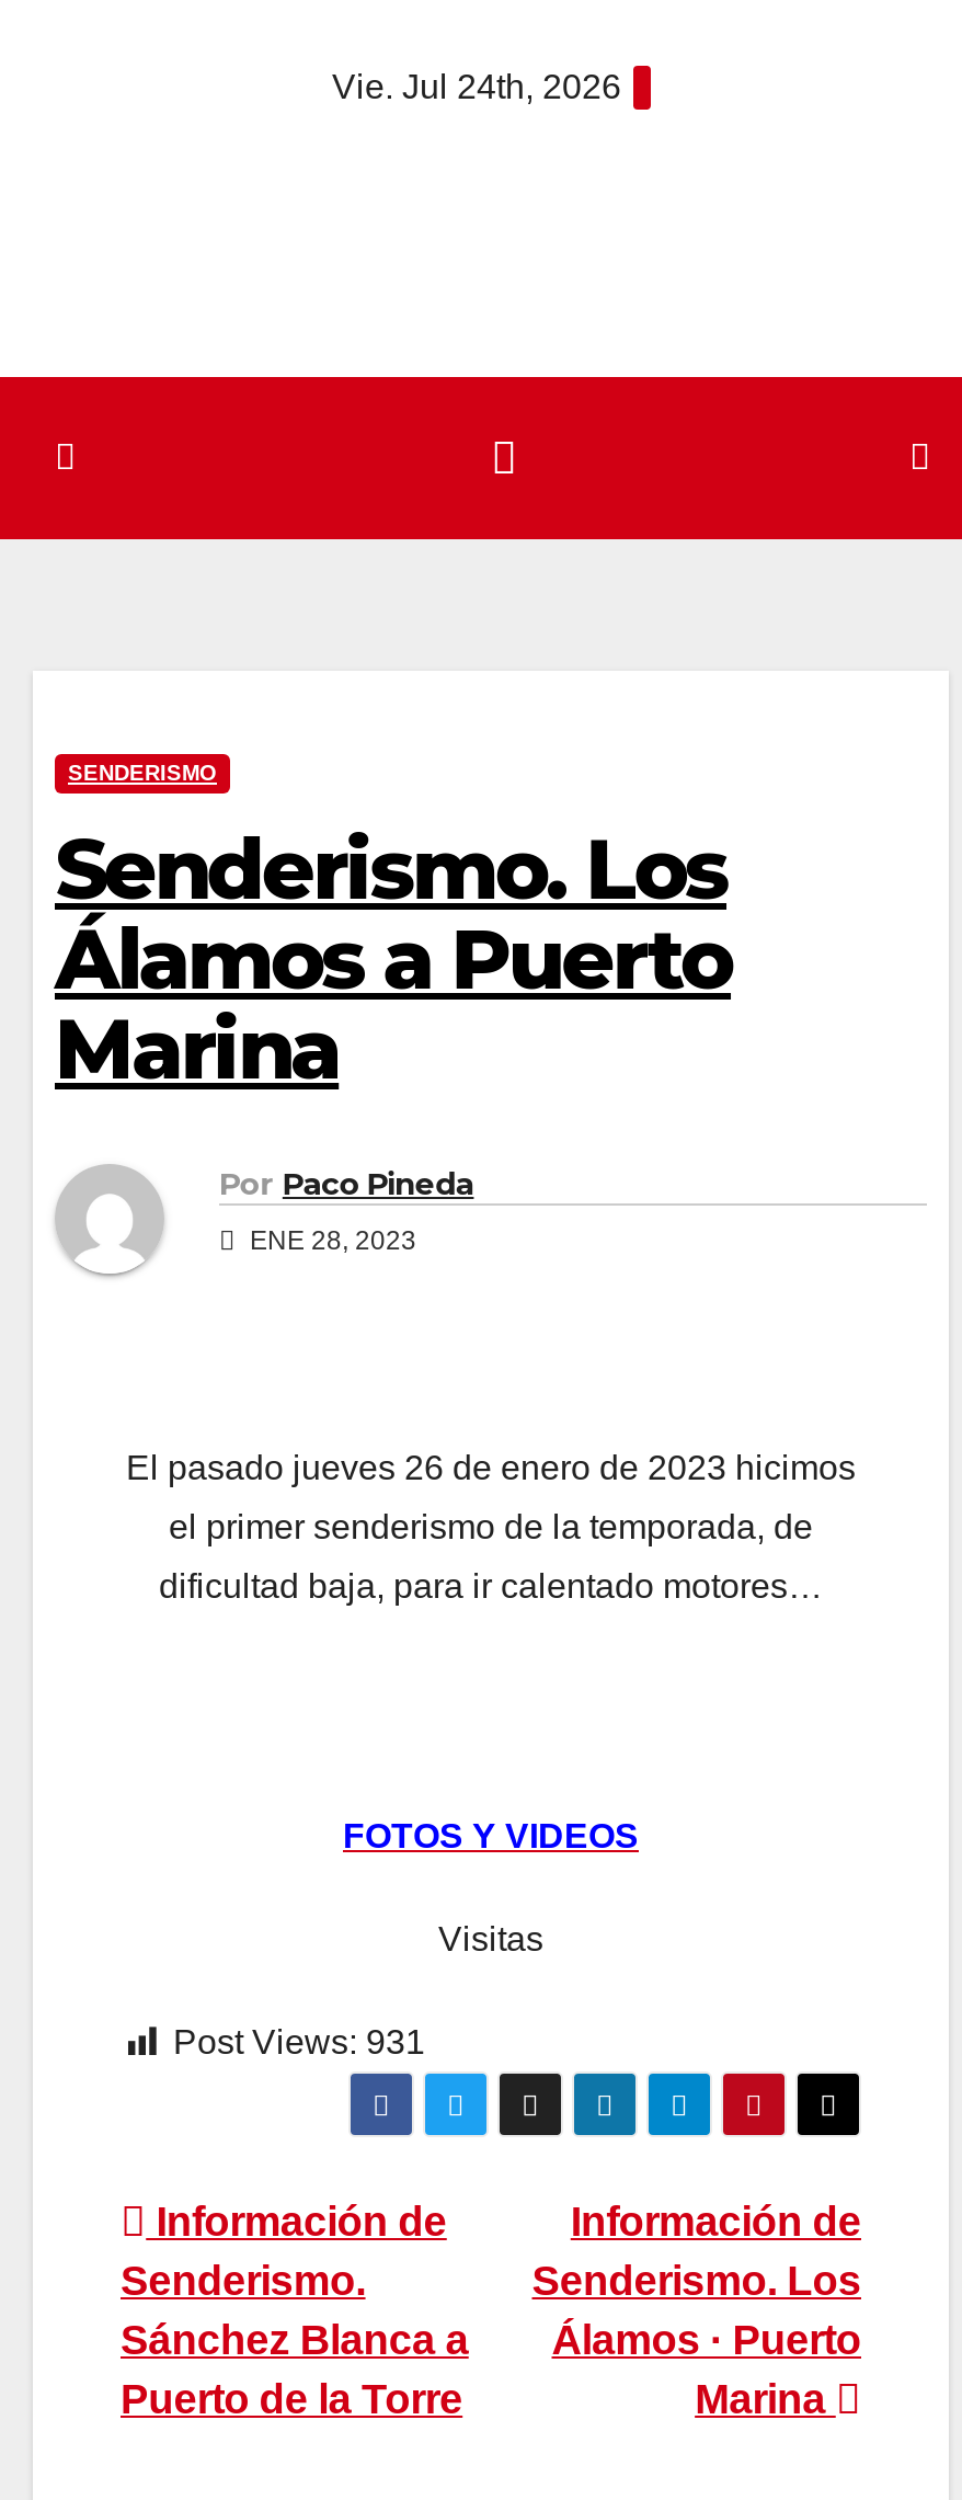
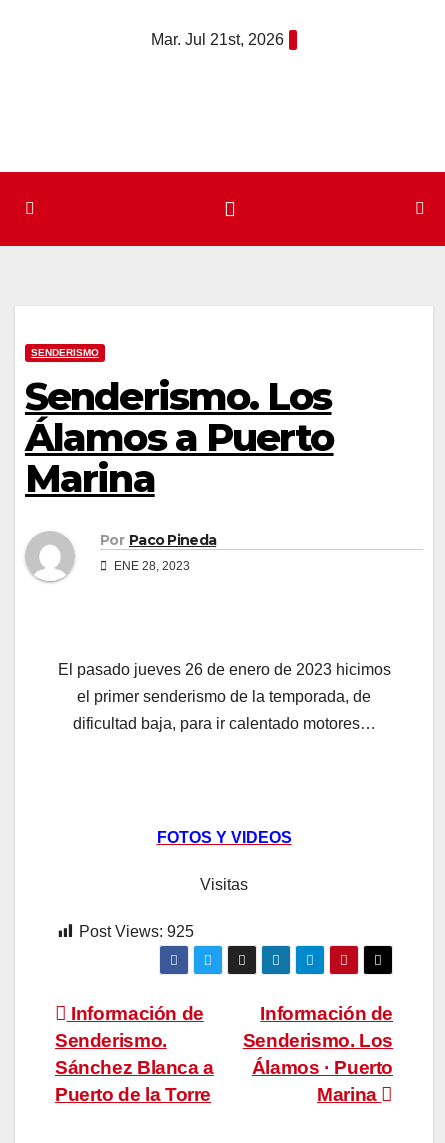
- Vie. Jul 24th, 2026
+ Mar. Jul 21st, 2026

- Post Views: 931
+ Post Views: 925
